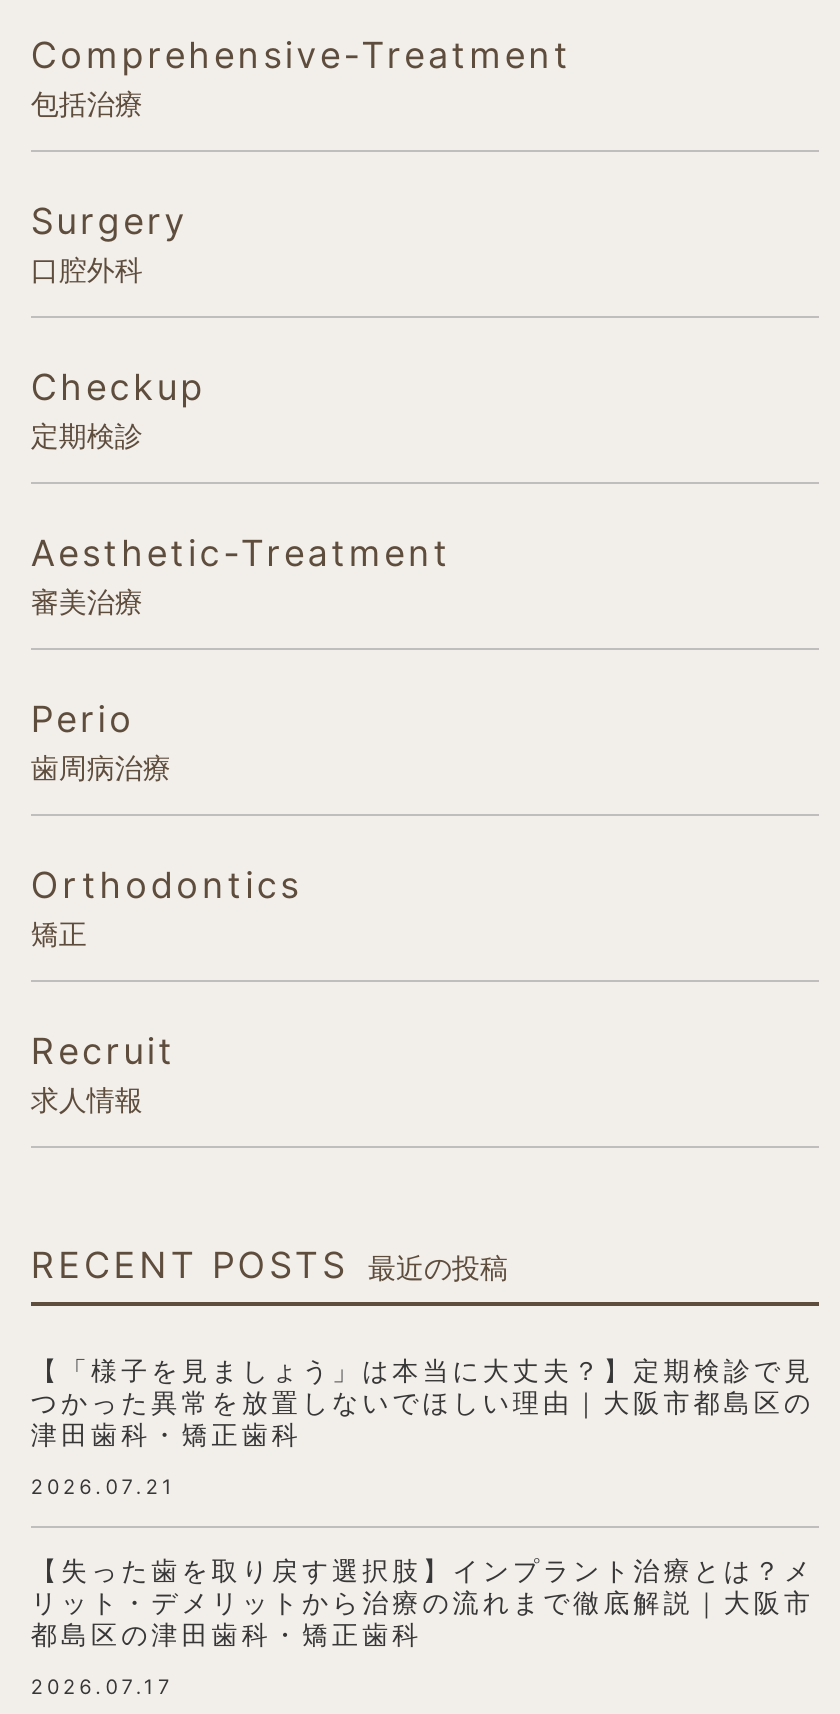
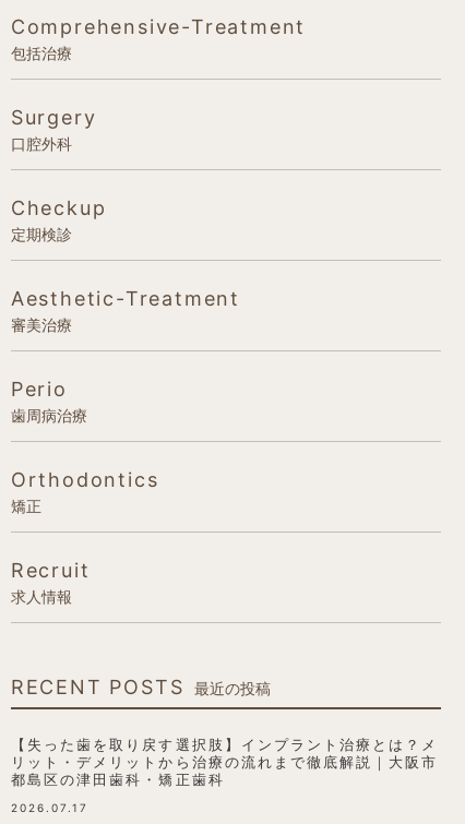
- 【「様子を見ましょう」は本当に大丈夫？】定期検診で見
- つかった異常を放置しないでほしい理由｜大阪市都島区の
- 津田歯科・矯正歯科
- 2026.07.21
